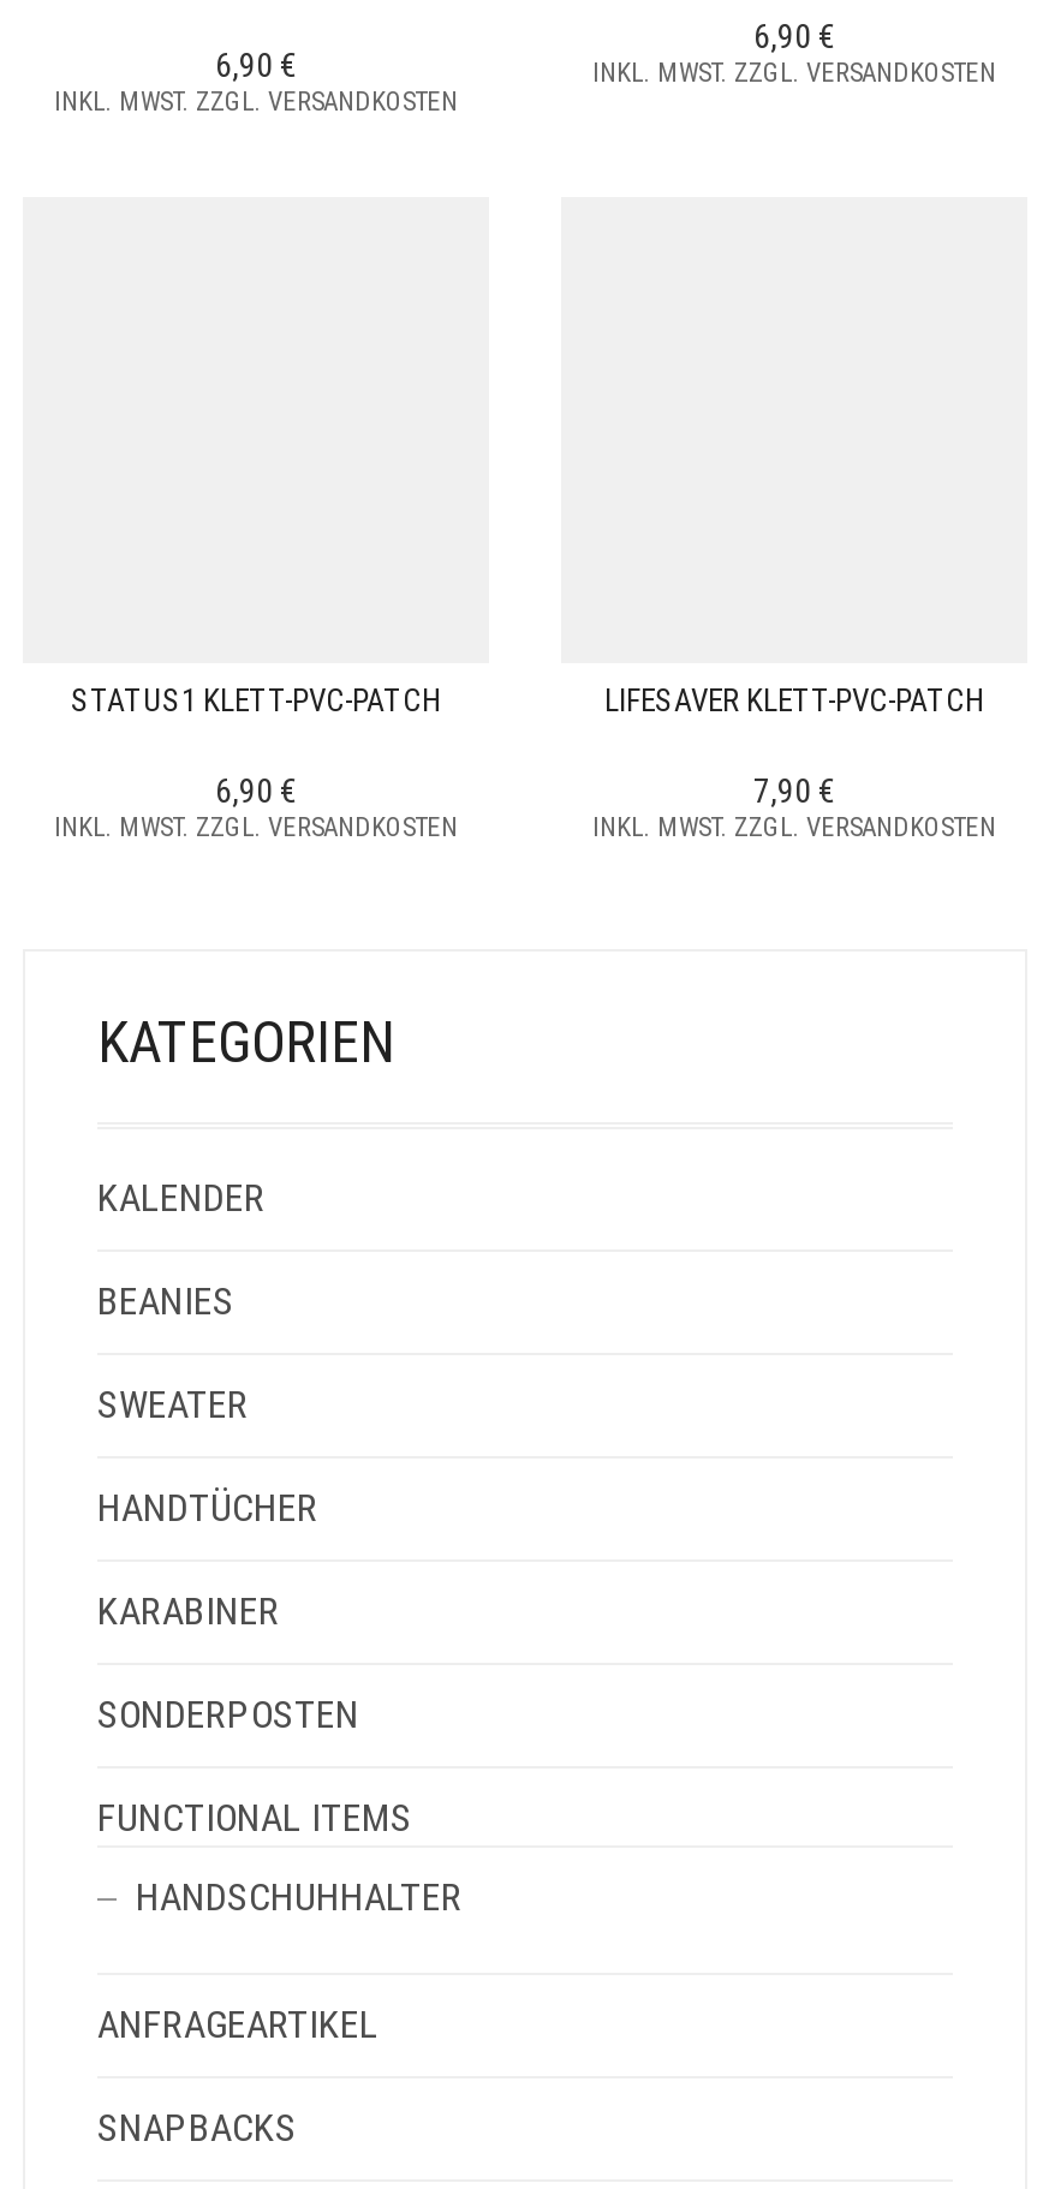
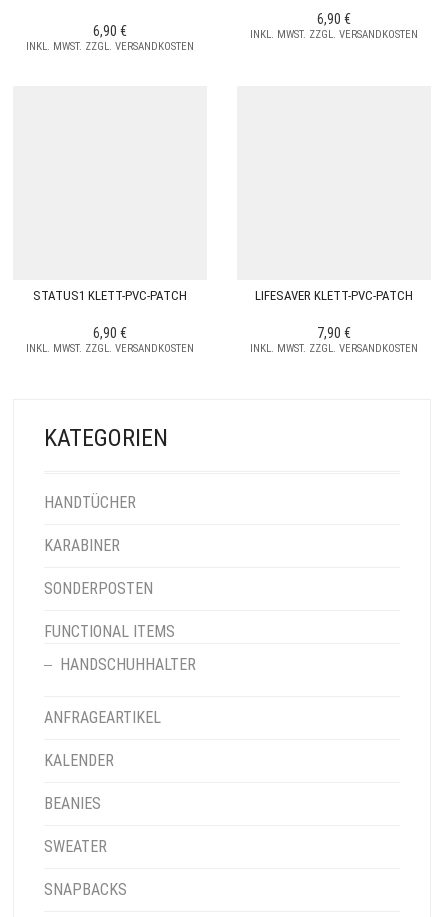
moved down: KALENDER | BEANIES | SWEATER

moved up: HANDTÜCHER | KARABINER | SONDERPOSTEN | FUNCTIONAL ITEMS | HANDSCHUHHALTER | ANFRAGEARTIKEL
